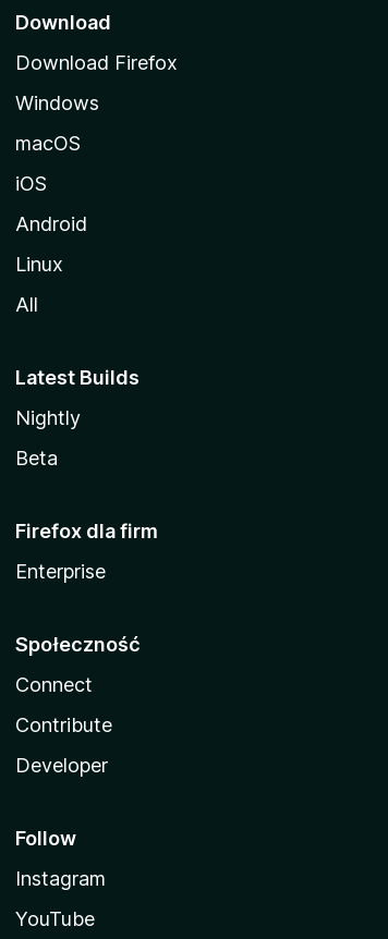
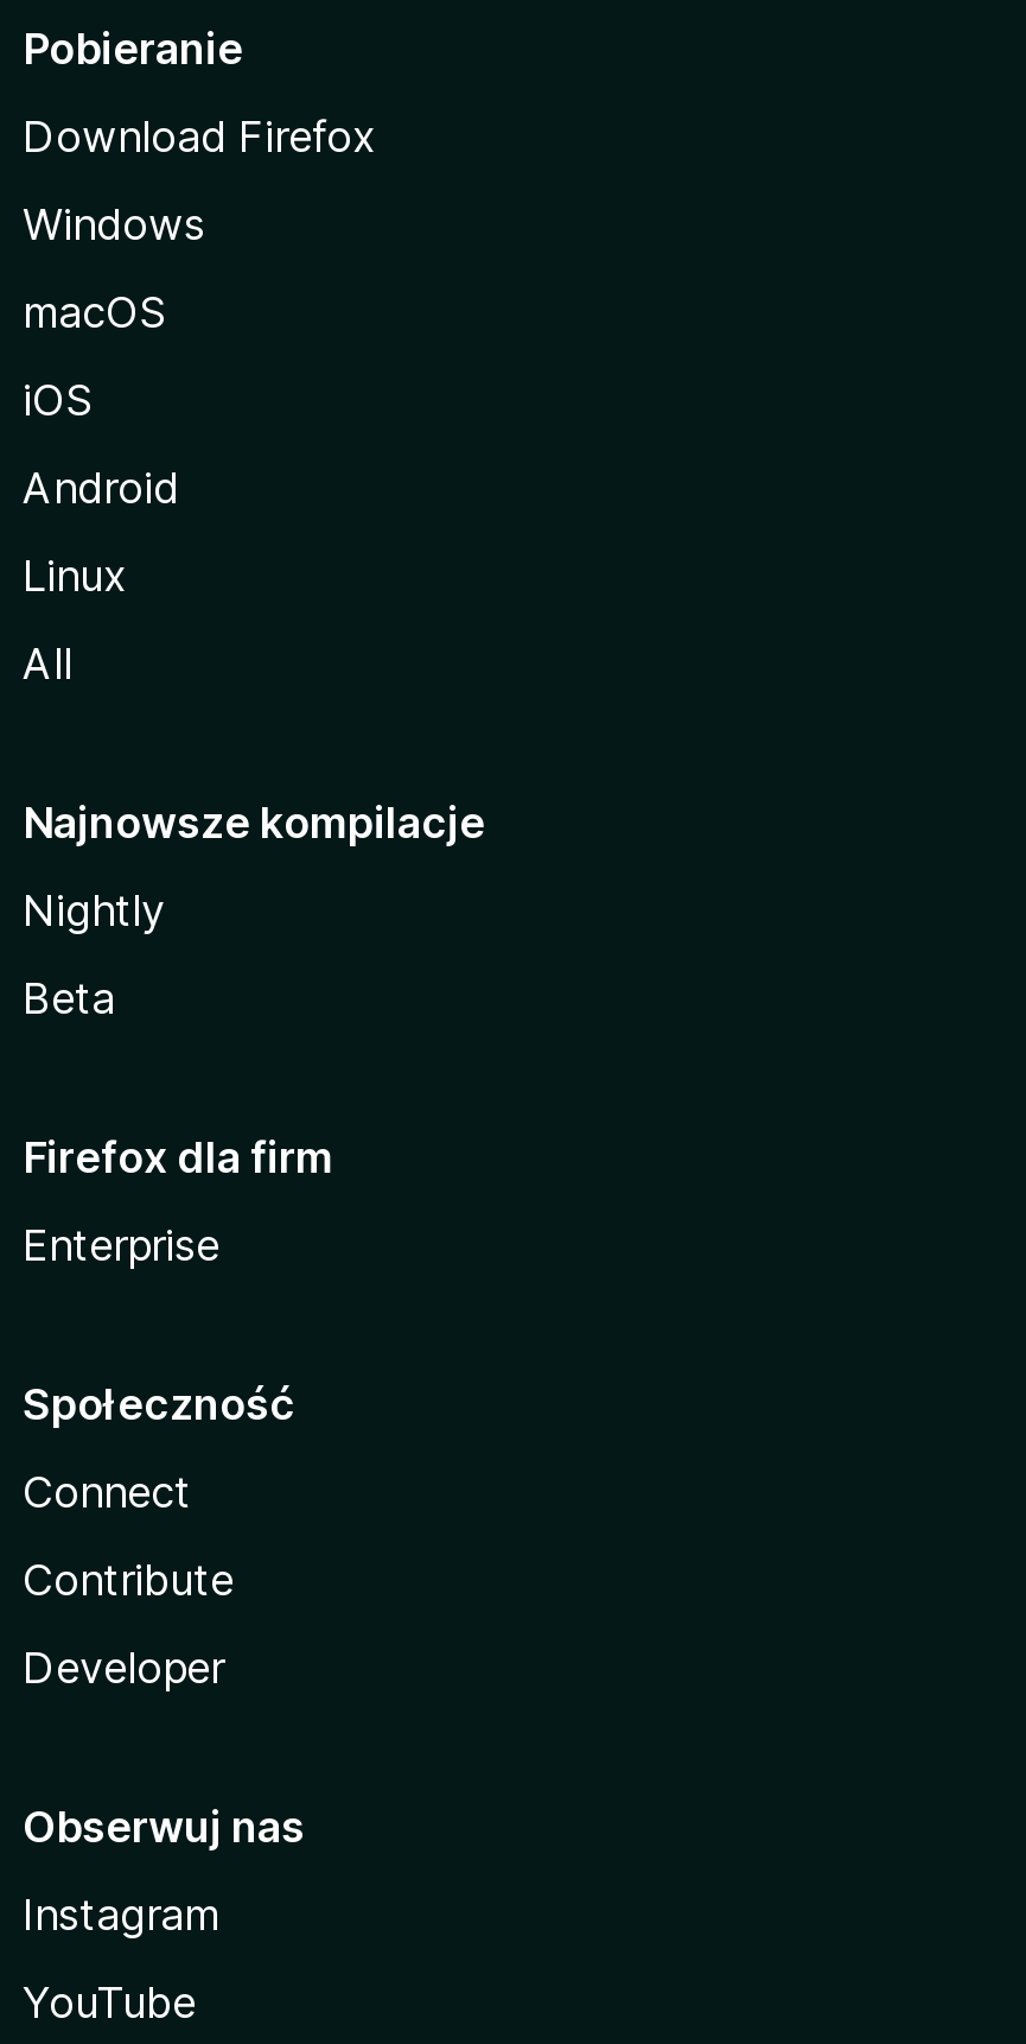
- Download
+ Pobieranie

- Latest Builds
+ Najnowsze kompilacje

- Follow
+ Obserwuj nas
